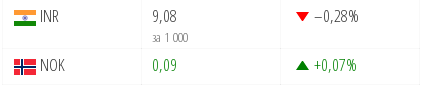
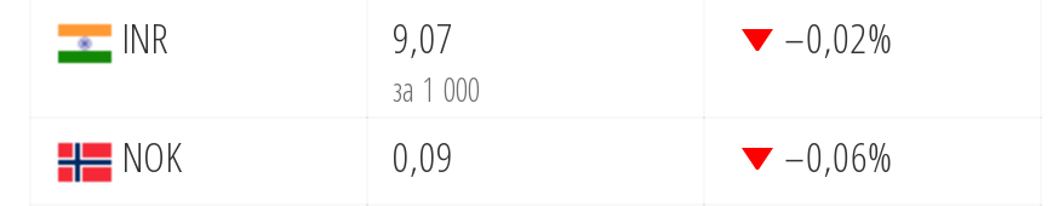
- 9,08
+ 9,07

- –0,28%
+ –0,02%

- +0,07%
+ –0,06%
